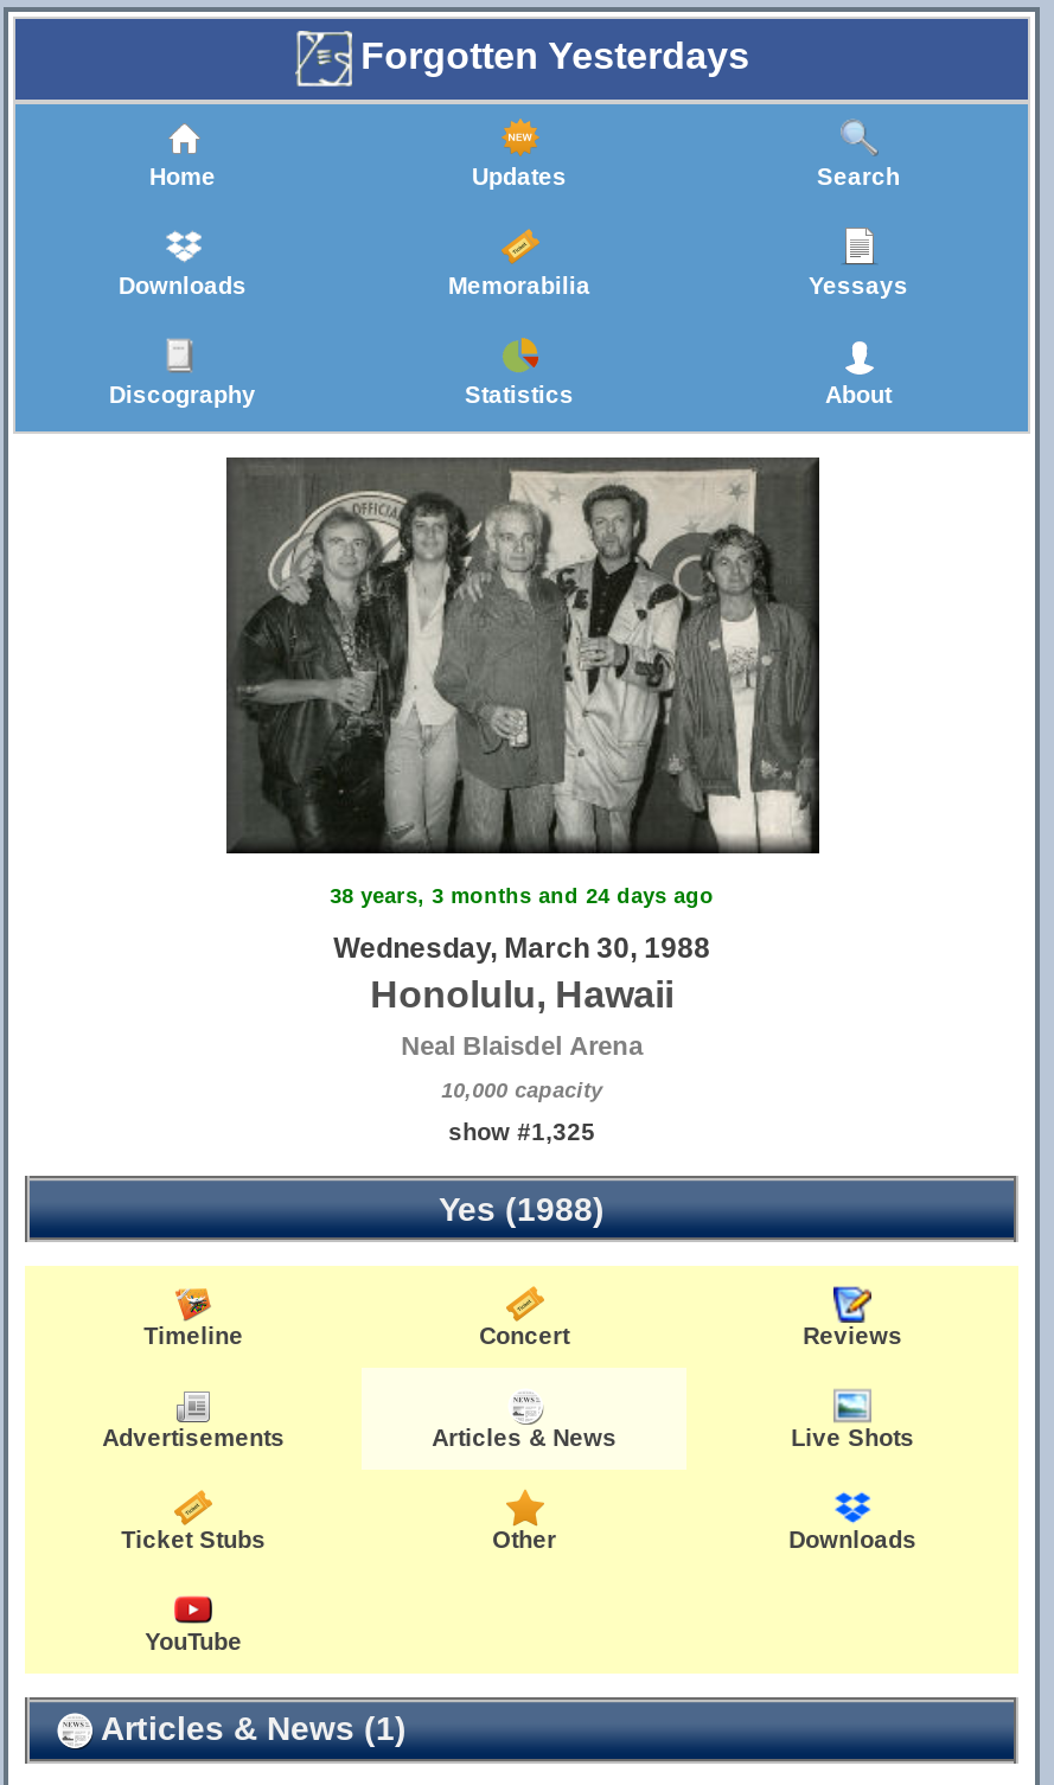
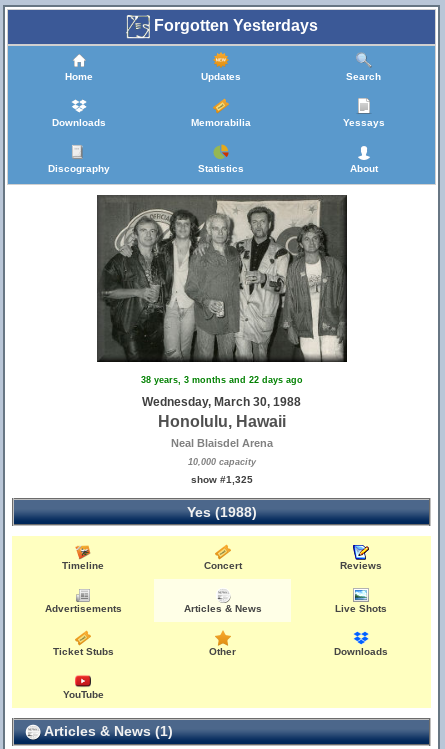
- 38 years, 3 months and 24 days ago
+ 38 years, 3 months and 22 days ago
